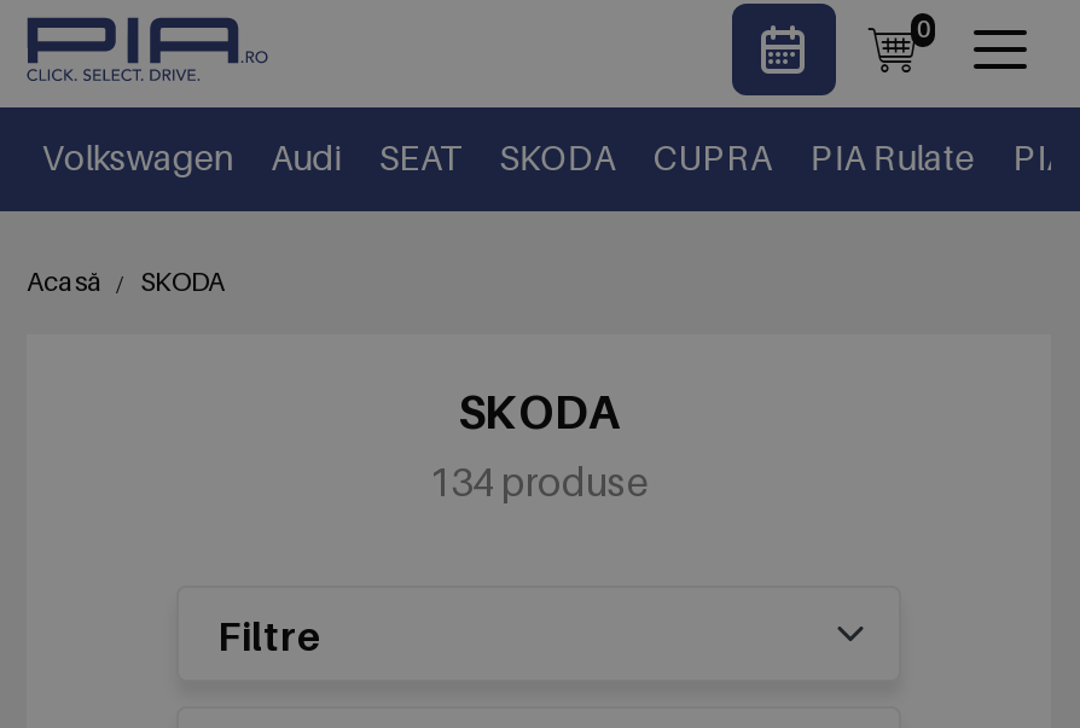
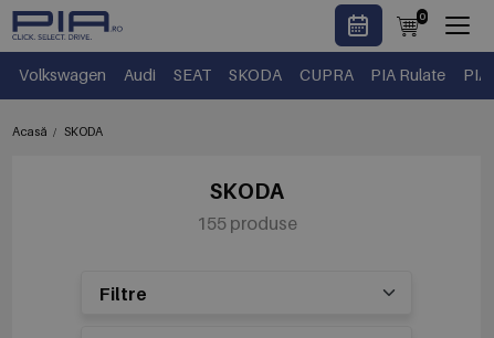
- 134 produse
+ 155 produse
